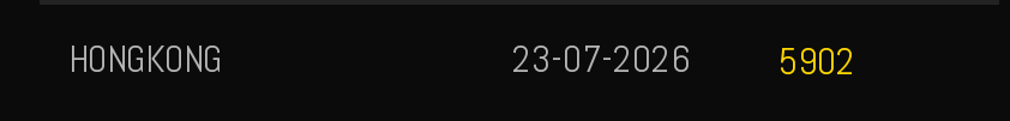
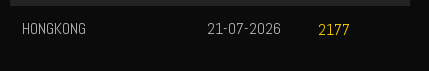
- 23-07-2026
+ 21-07-2026

- 5902
+ 2177
